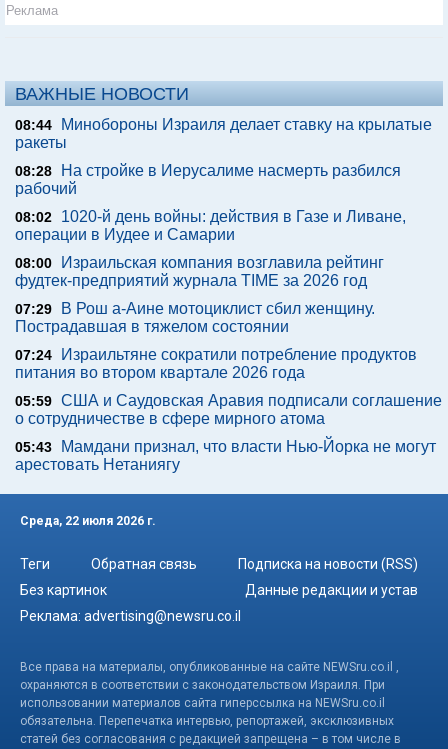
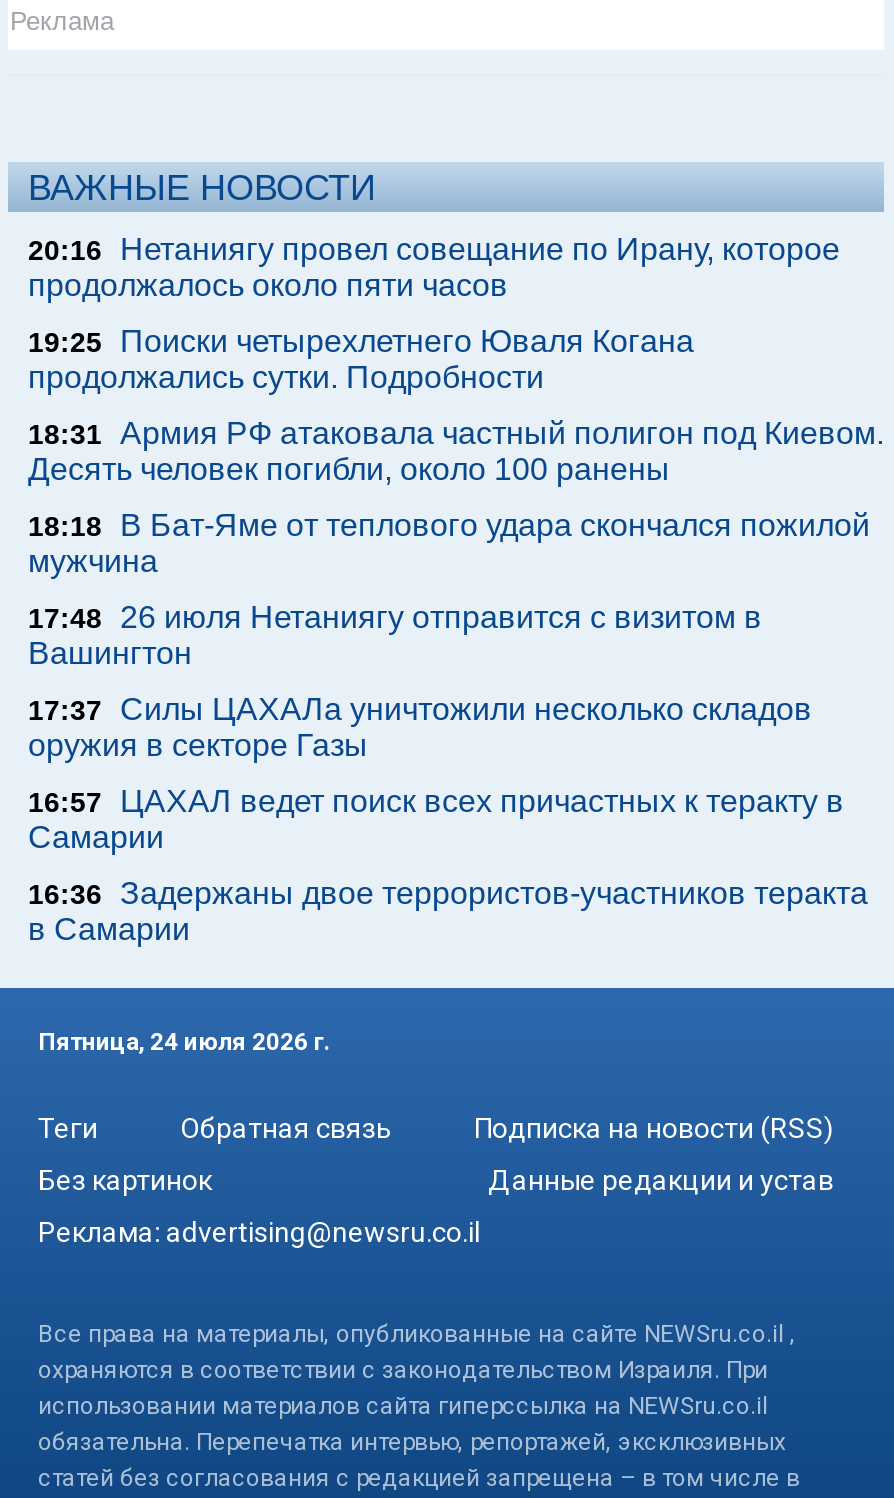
- 08:44 Минобороны Израиля делает ставку на крылатые
- ракеты
+ 20:16 Нетаниягу провел совещание по Ирану, которое
+ продолжалось около пяти часов

- 08:28 На стройке в Иерусалиме насмерть разбился
- рабочий
+ 19:25 Поиски четырехлетнего Юваля Когана
+ продолжались сутки. Подробности

- 08:02 1020-й день войны: действия в Газе и Ливане,
- операции в Иудее и Самарии
+ 18:31 Армия РФ атаковала частный полигон под Киевом.
+ Десять человек погибли, около 100 ранены

- 08:00 Израильская компания возглавила рейтинг
- фудтек-предприятий журнала TIME за 2026 год
+ 18:18 В Бат-Яме от теплового удара скончался пожилой
+ мужчина

- 07:29 В Рош а-Аине мотоциклист сбил женщину.
- Пострадавшая в тяжелом состоянии
+ 17:48 26 июля Нетаниягу отправится с визитом в
+ Вашингтон

- 07:24 Израильтяне сократили потребление продуктов
- питания во втором квартале 2026 года
+ 17:37 Силы ЦАХАЛа уничтожили несколько складов
+ оружия в секторе Газы

- 05:59 США и Саудовская Аравия подписали соглашение
- о сотрудничестве в сфере мирного атома
+ 16:57 ЦАХАЛ ведет поиск всех причастных к теракту в
+ Самарии

- 05:43 Мамдани признал, что власти Нью-Йорка не могут
- арестовать Нетаниягу
+ 16:36 Задержаны двое террористов-участников теракта
+ в Самарии

- Среда, 22 июля 2026 г.
+ Пятница, 24 июля 2026 г.
